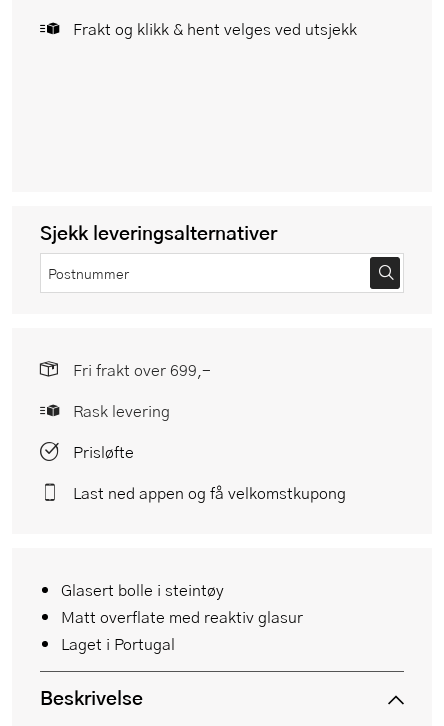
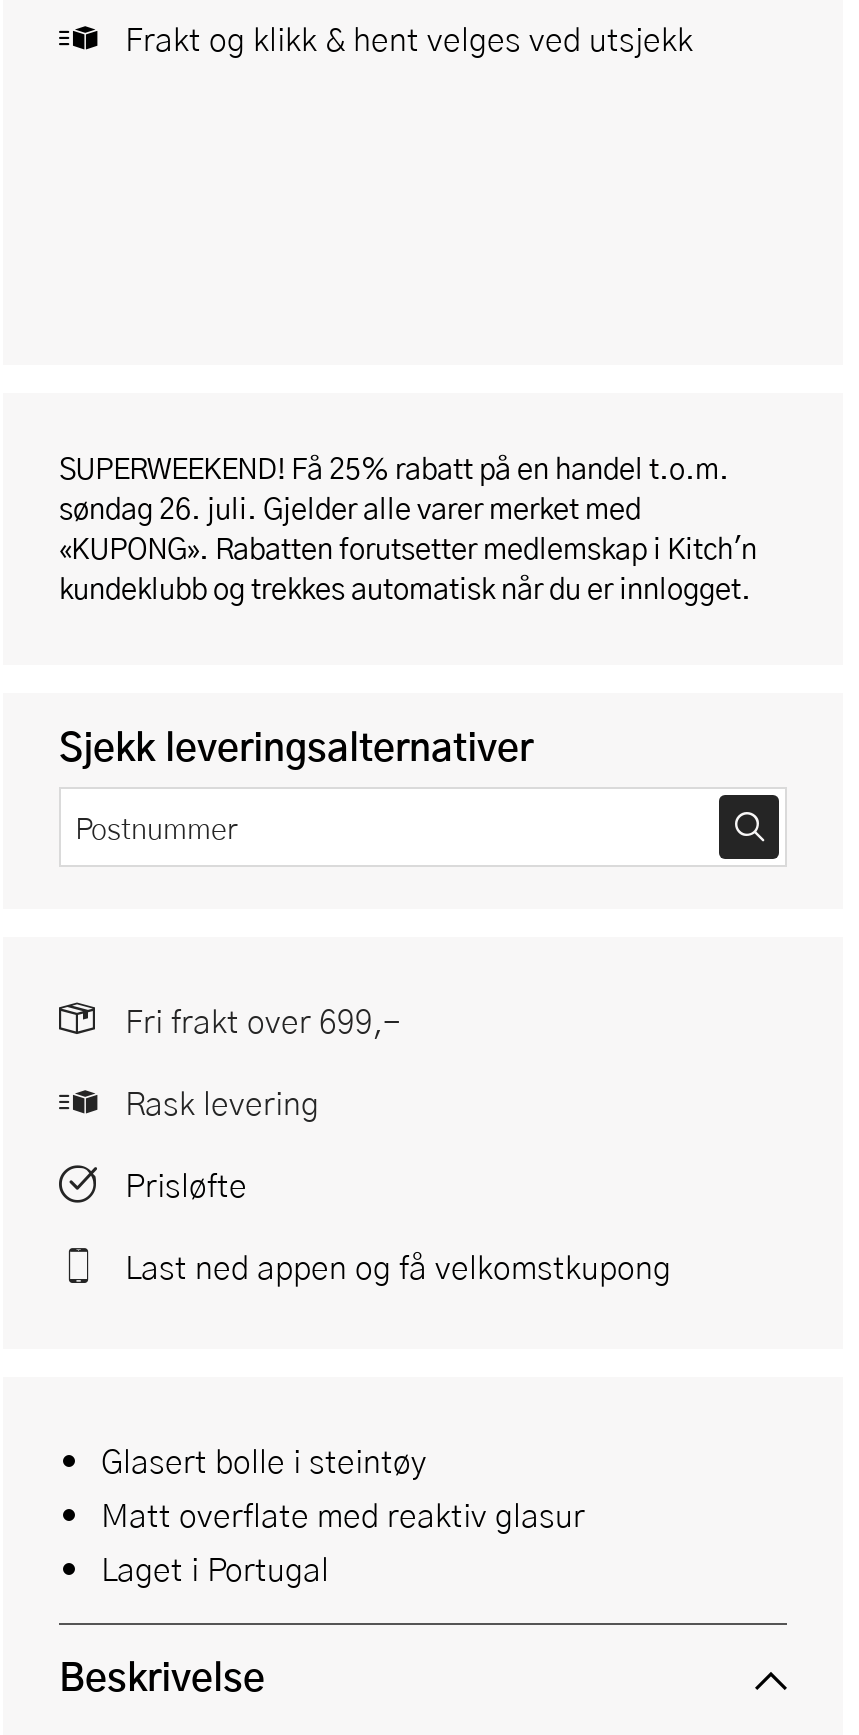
+ SUPERWEEKEND! Få 25% rabatt på en handel t.o.m.
+ søndag 26. juli. Gjelder alle varer merket med
+ «KUPONG». Rabatten forutsetter medlemskap i Kitch'n
+ kundeklubb og trekkes automatisk når du er innlogget.
